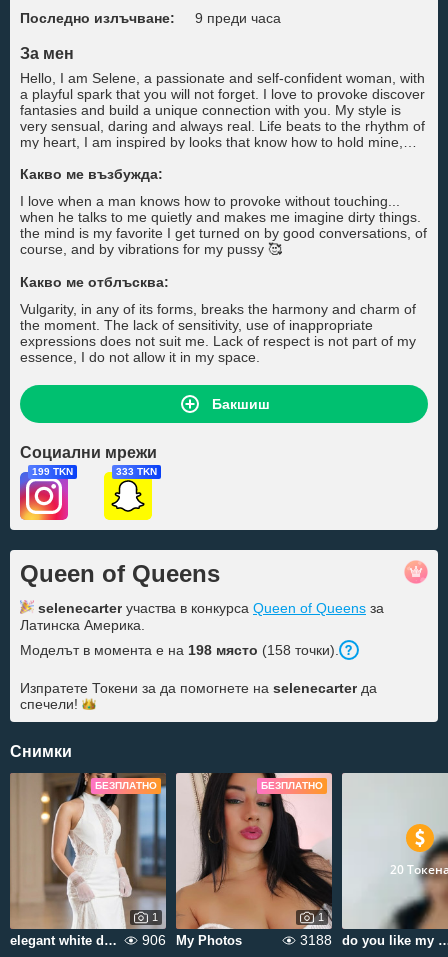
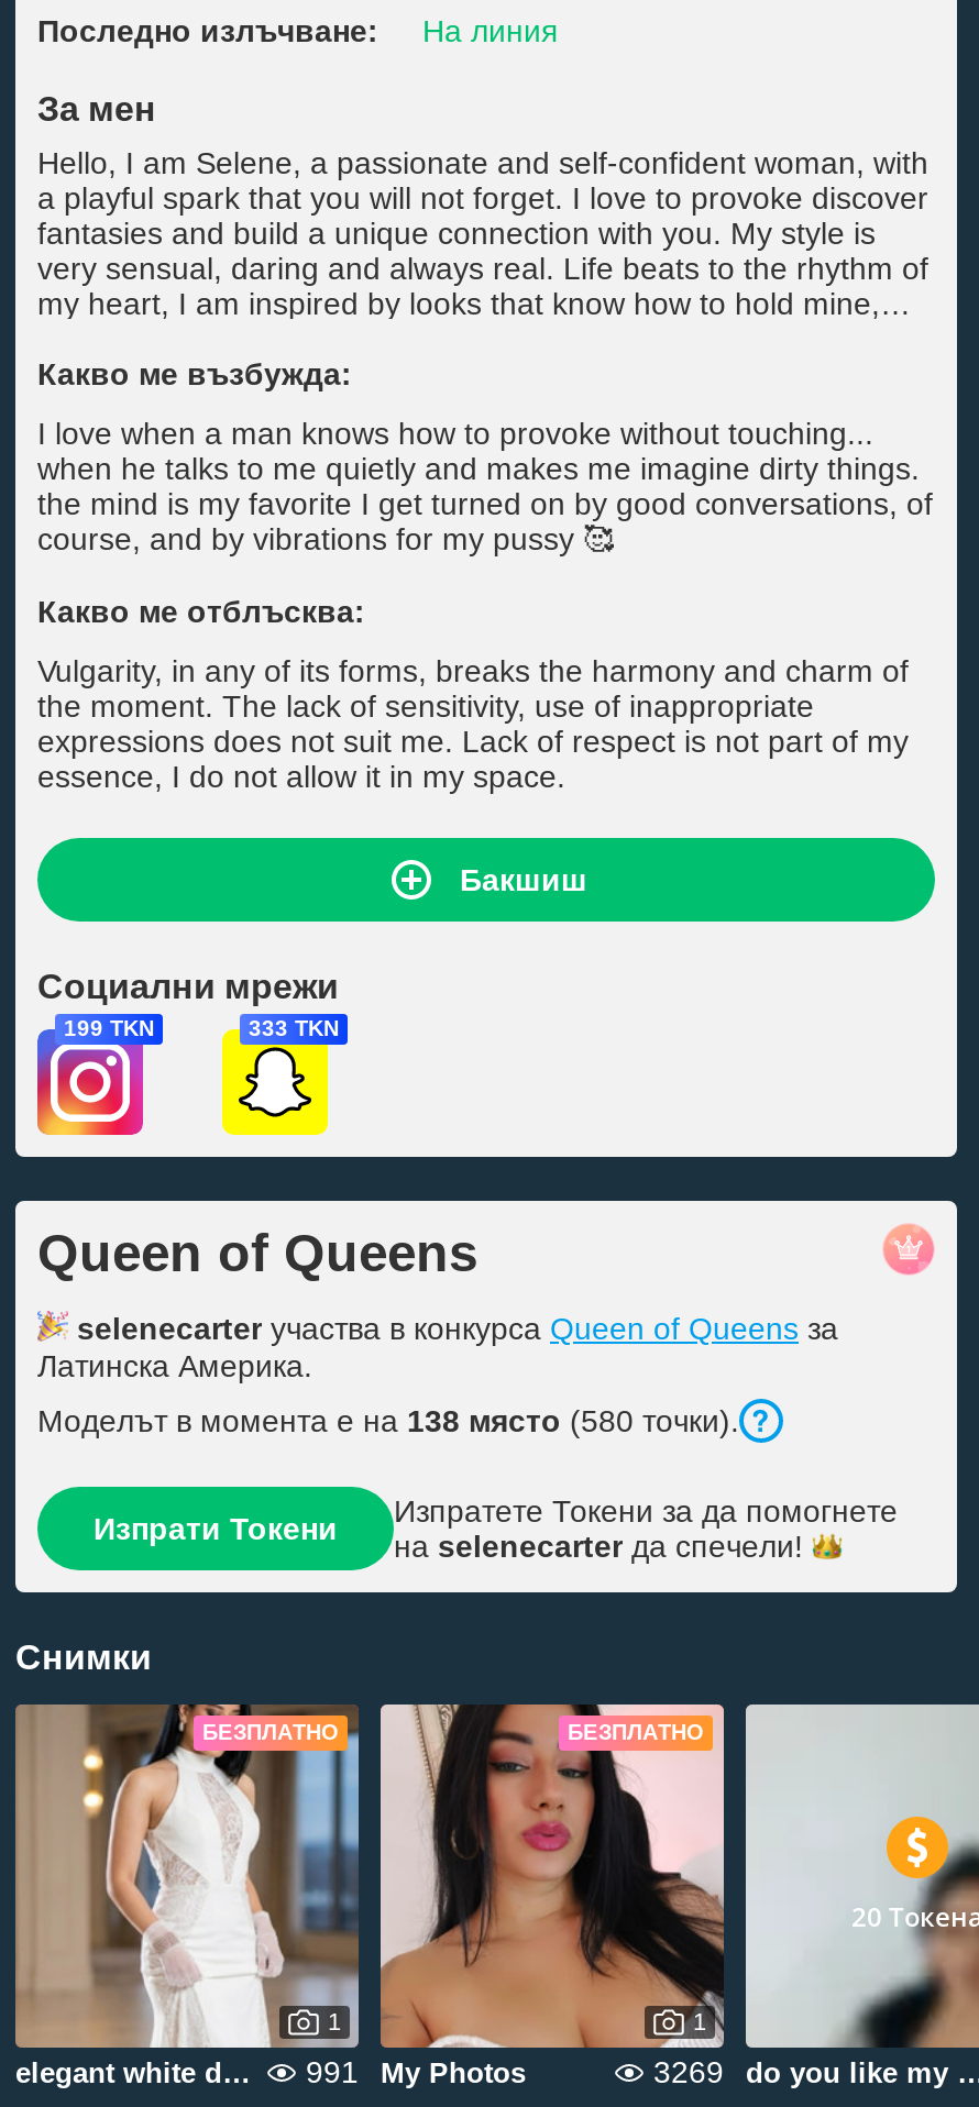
- 9 преди часа
+ На линия

- Моделът в момента е на 198 място (158 точки).
+ Моделът в момента е на 138 място (580 точки).

- Изпратете Токени за да помогнете на selenecarter да
- спечели!
+ Изпрати Токени
+ Изпратете Токени за да помогнете
+ на selenecarter да спечели!

- 906
+ 991

- 3188
+ 3269
